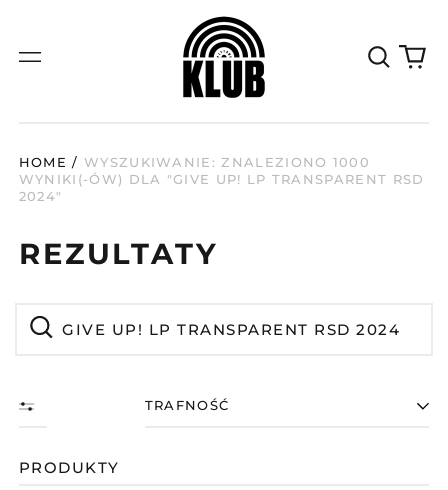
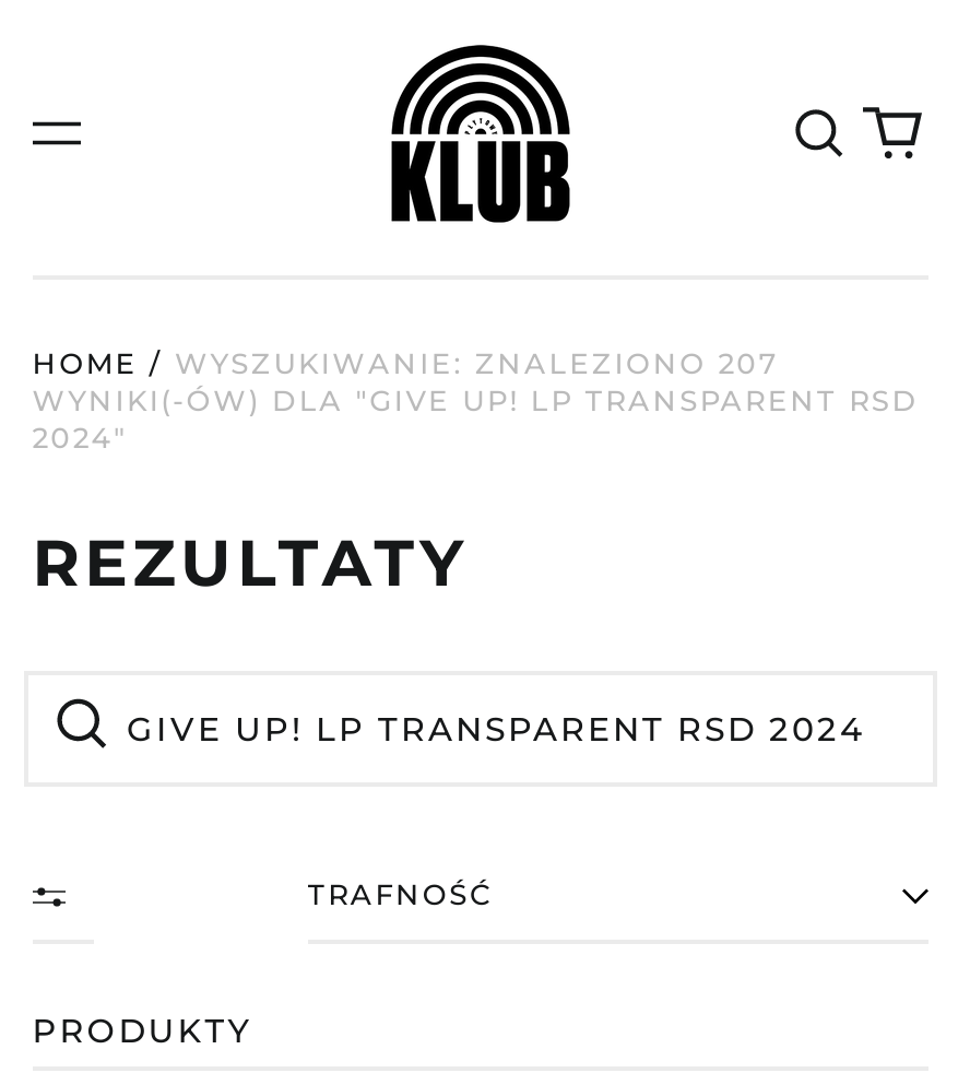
- HOME / WYSZUKIWANIE: ZNALEZIONO 1000
+ HOME / WYSZUKIWANIE: ZNALEZIONO 207
